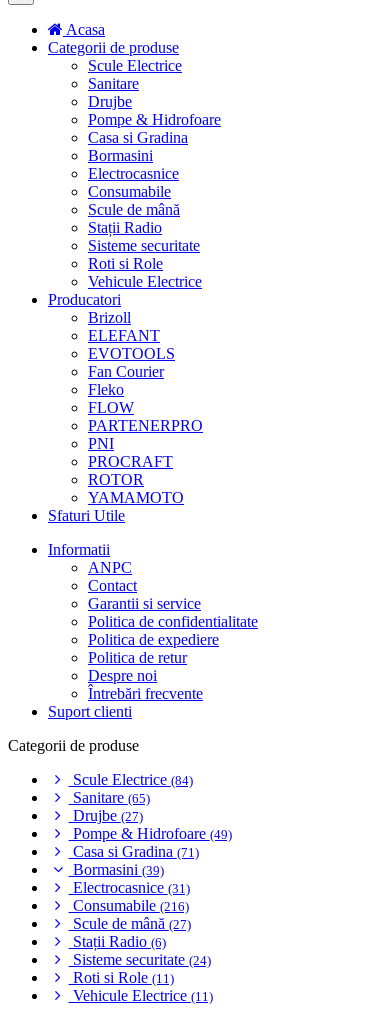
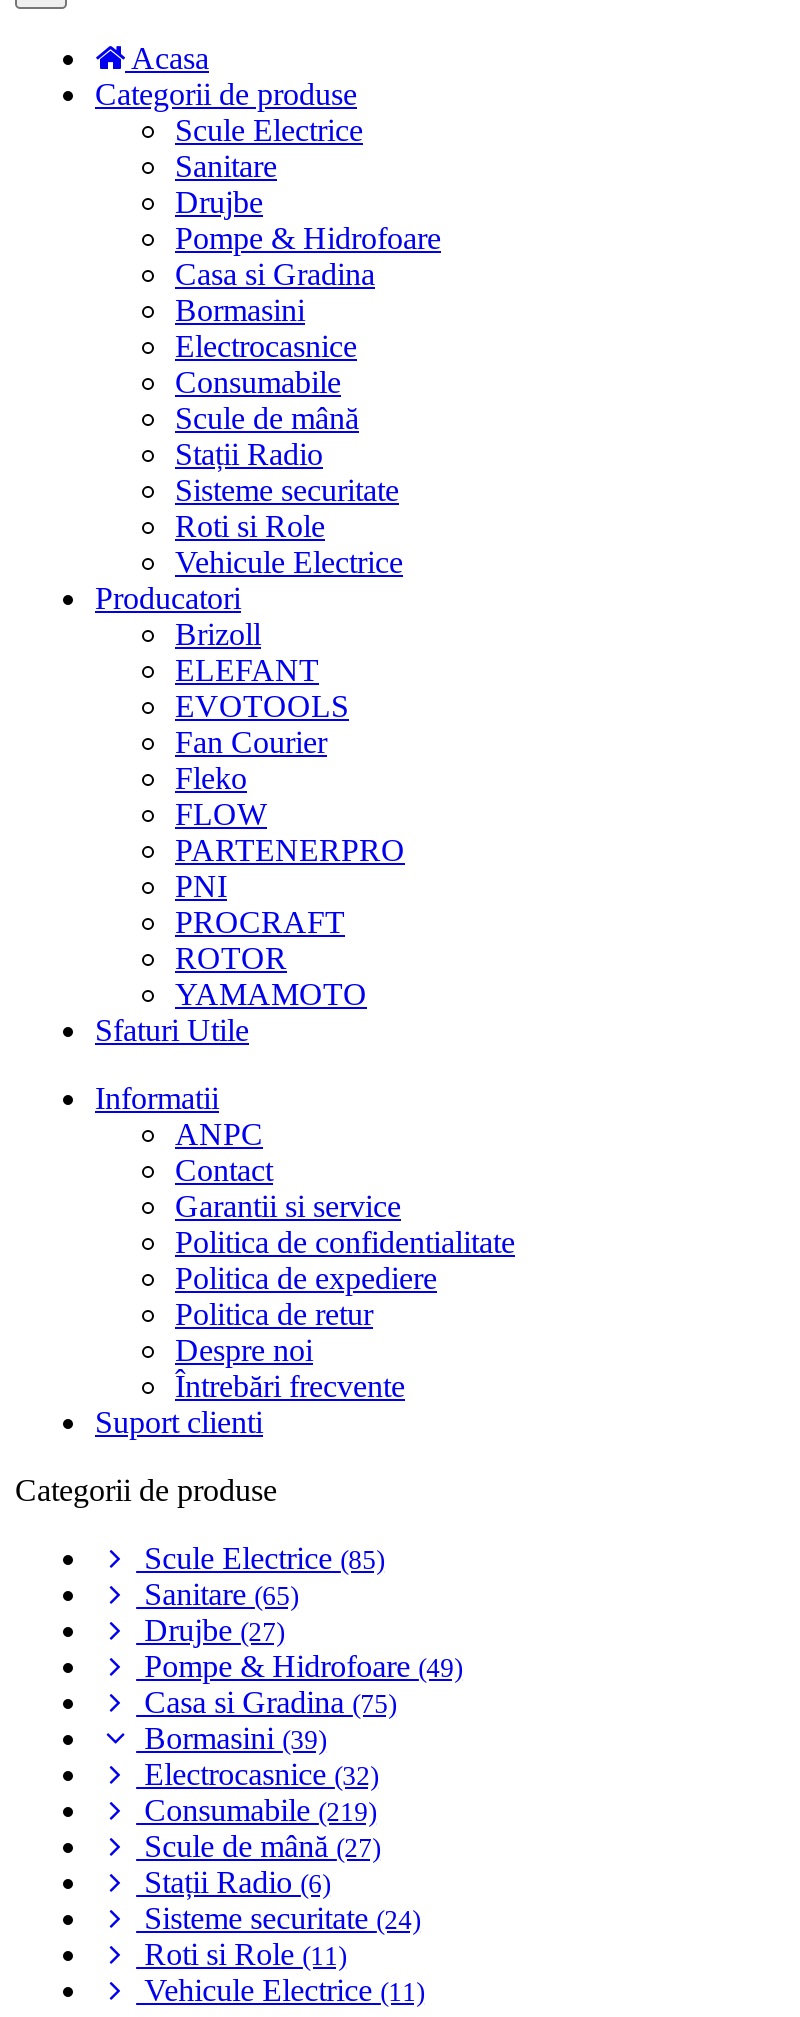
- Scule Electrice (84)
+ Scule Electrice (85)

- Casa si Gradina (71)
+ Casa si Gradina (75)

- Electrocasnice (31)
+ Electrocasnice (32)

- Consumabile (216)
+ Consumabile (219)
